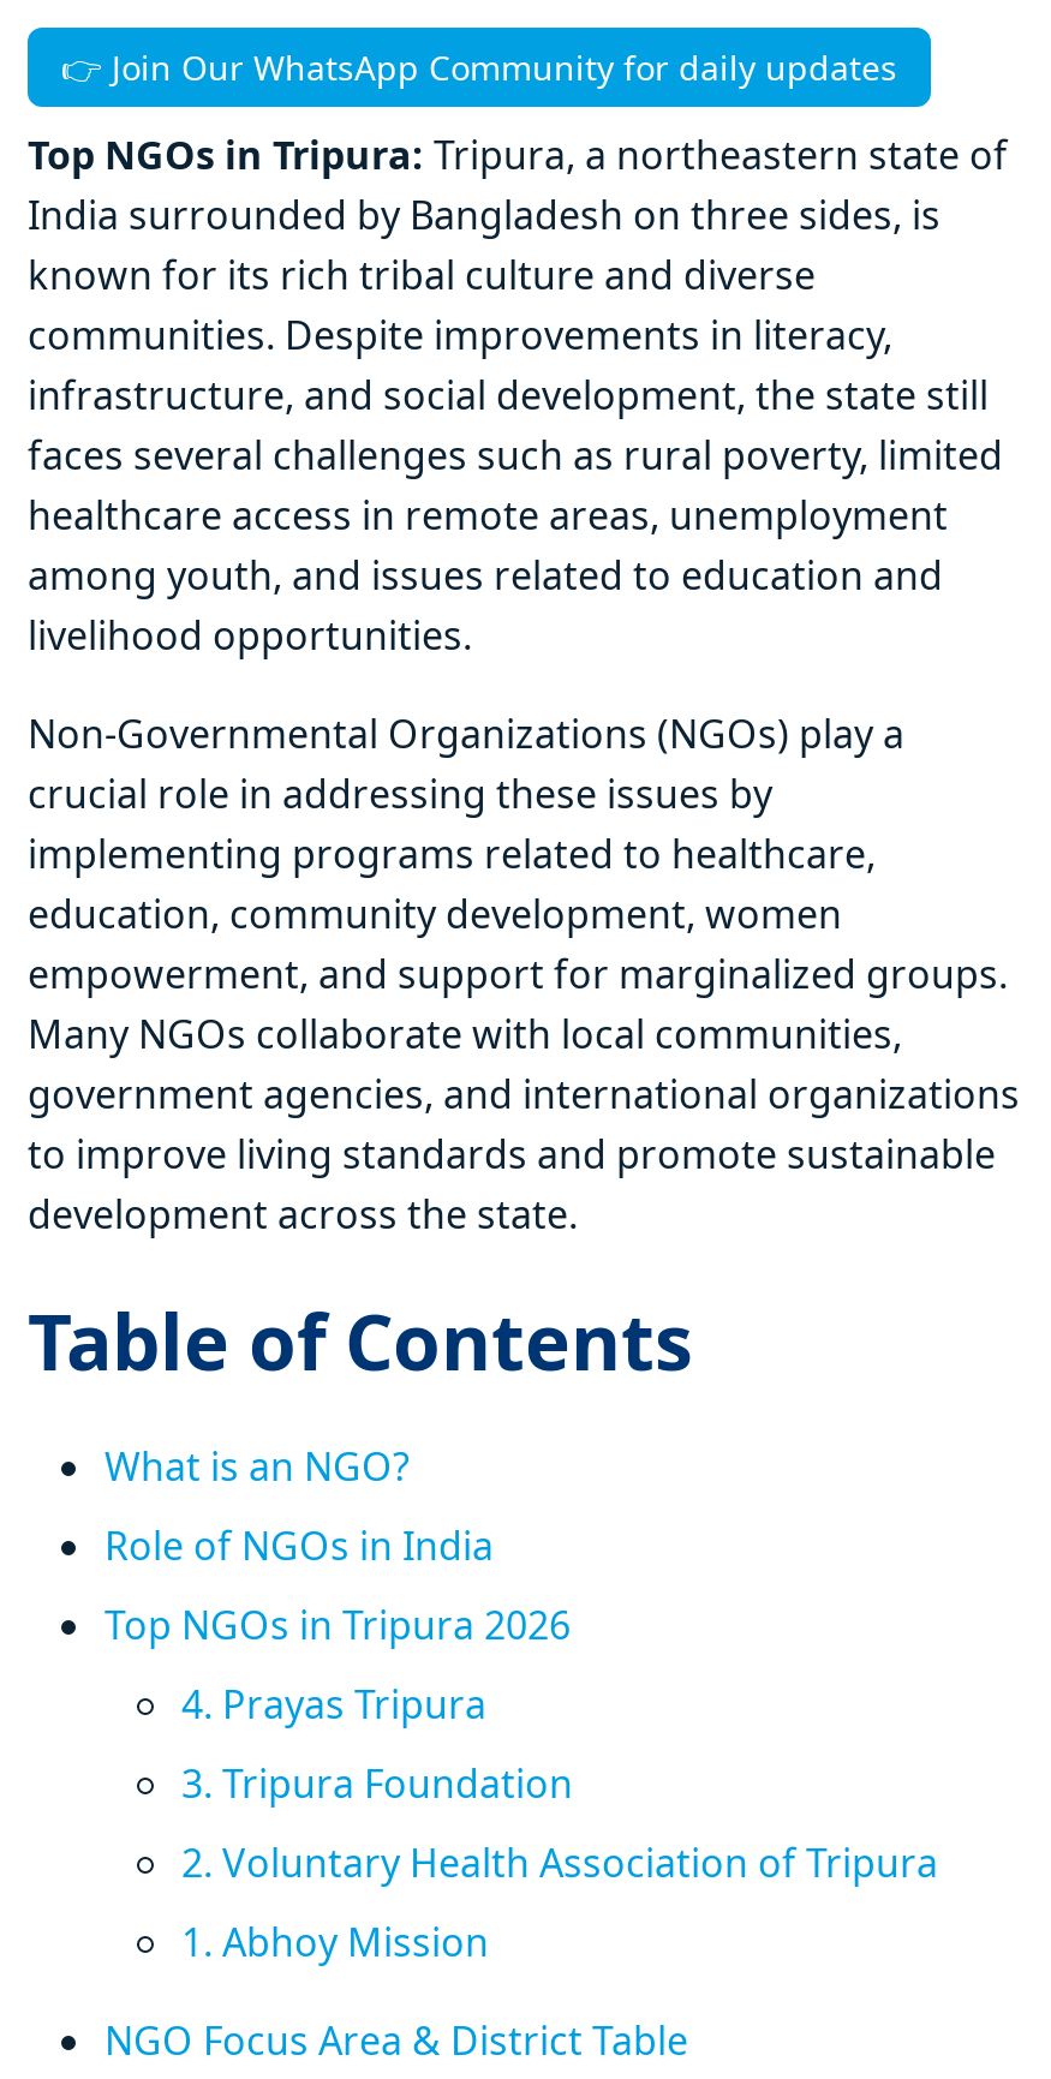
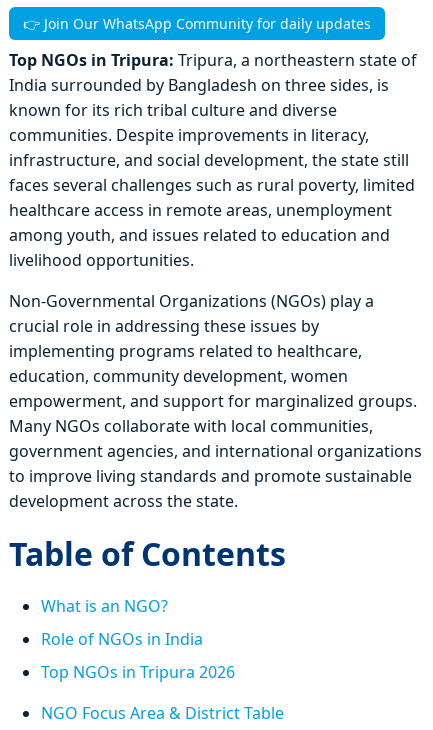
- 4. Prayas Tripura
- 3. Tripura Foundation
- 2. Voluntary Health Association of Tripura
- 1. Abhoy Mission
